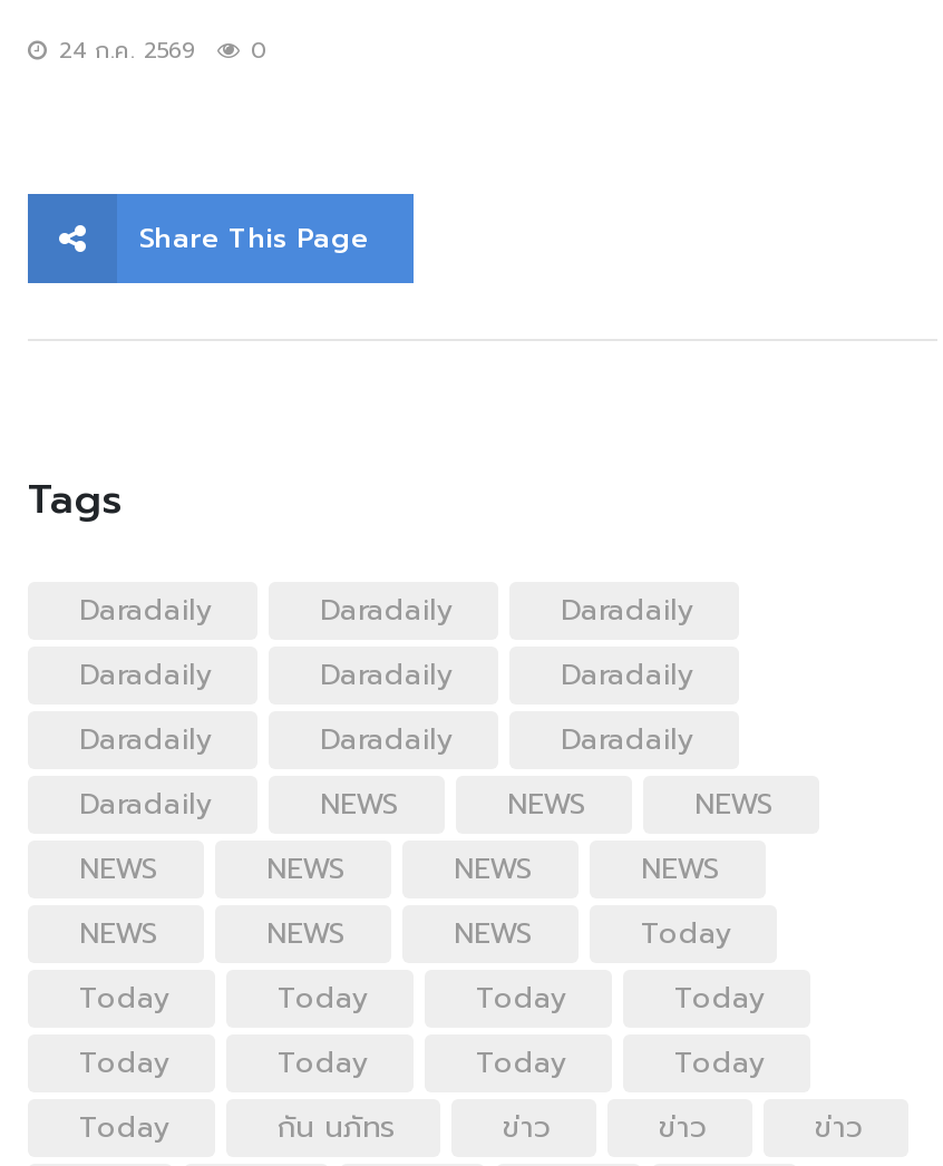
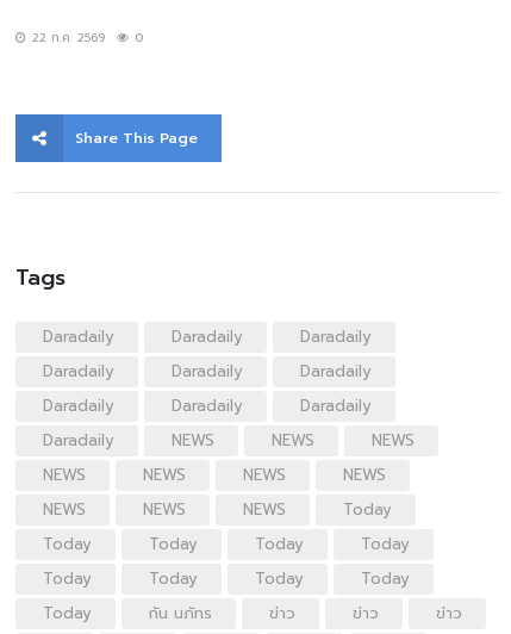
- 24 ก.ค. 2569
+ 22 ก.ค. 2569
